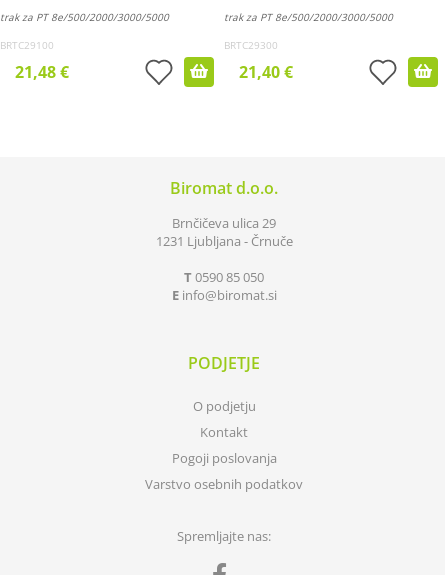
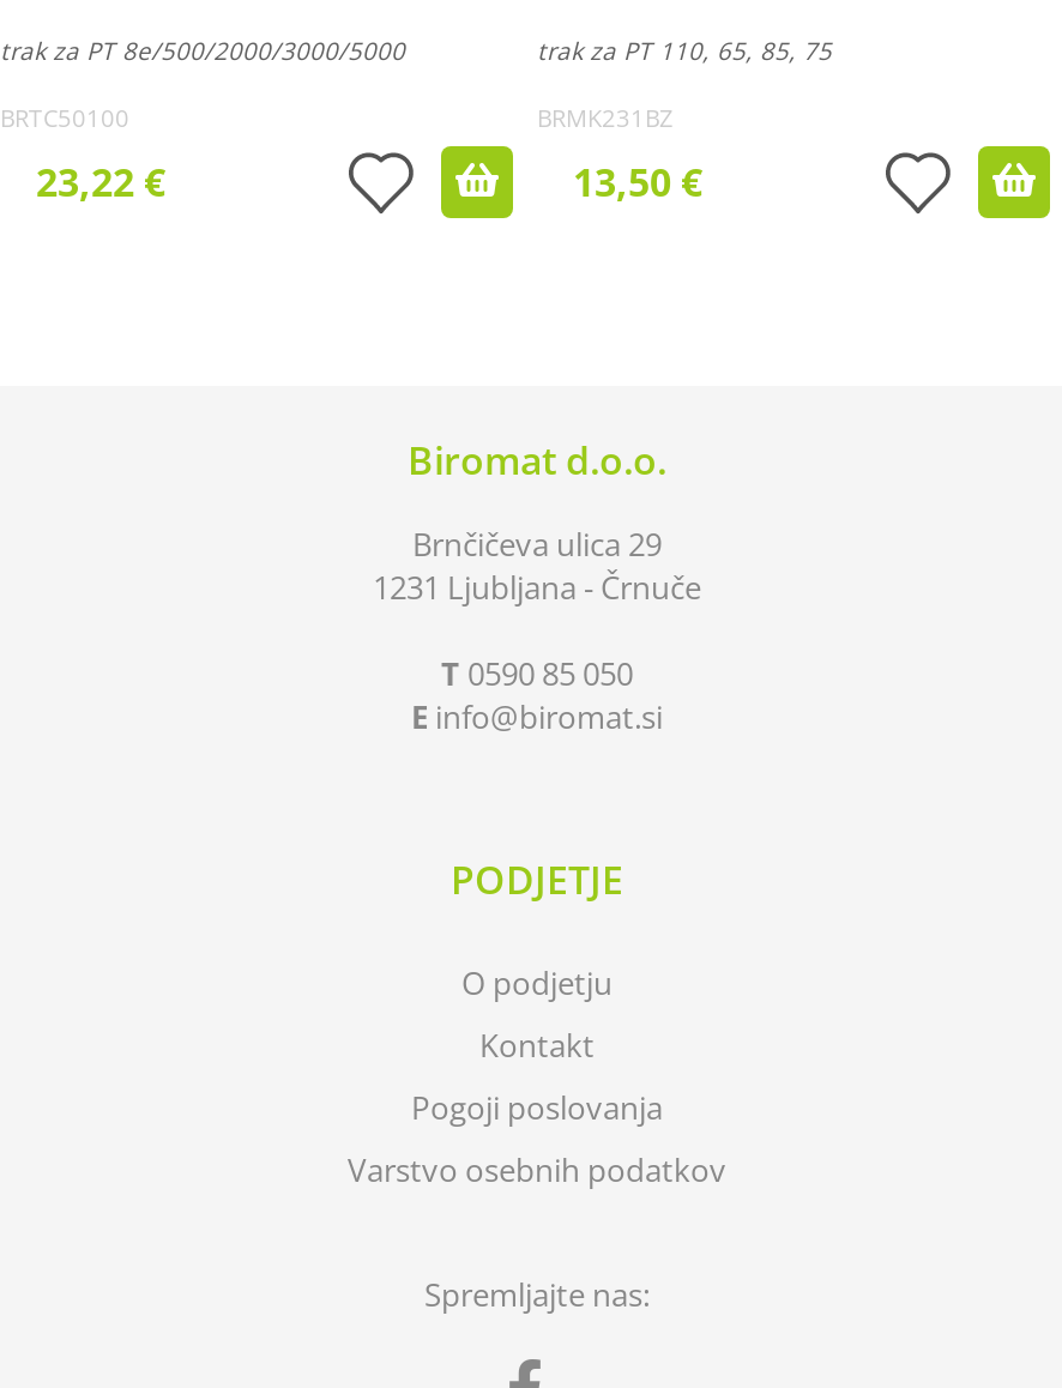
- trak za PT 8e/500/2000/3000/5000
+ trak za PT 110, 65, 85, 75

- BRTC29100
- 21,48 €
+ BRTC50100
+ 23,22 €

- BRTC29300
- 21,40 €
+ BRMK231BZ
+ 13,50 €
